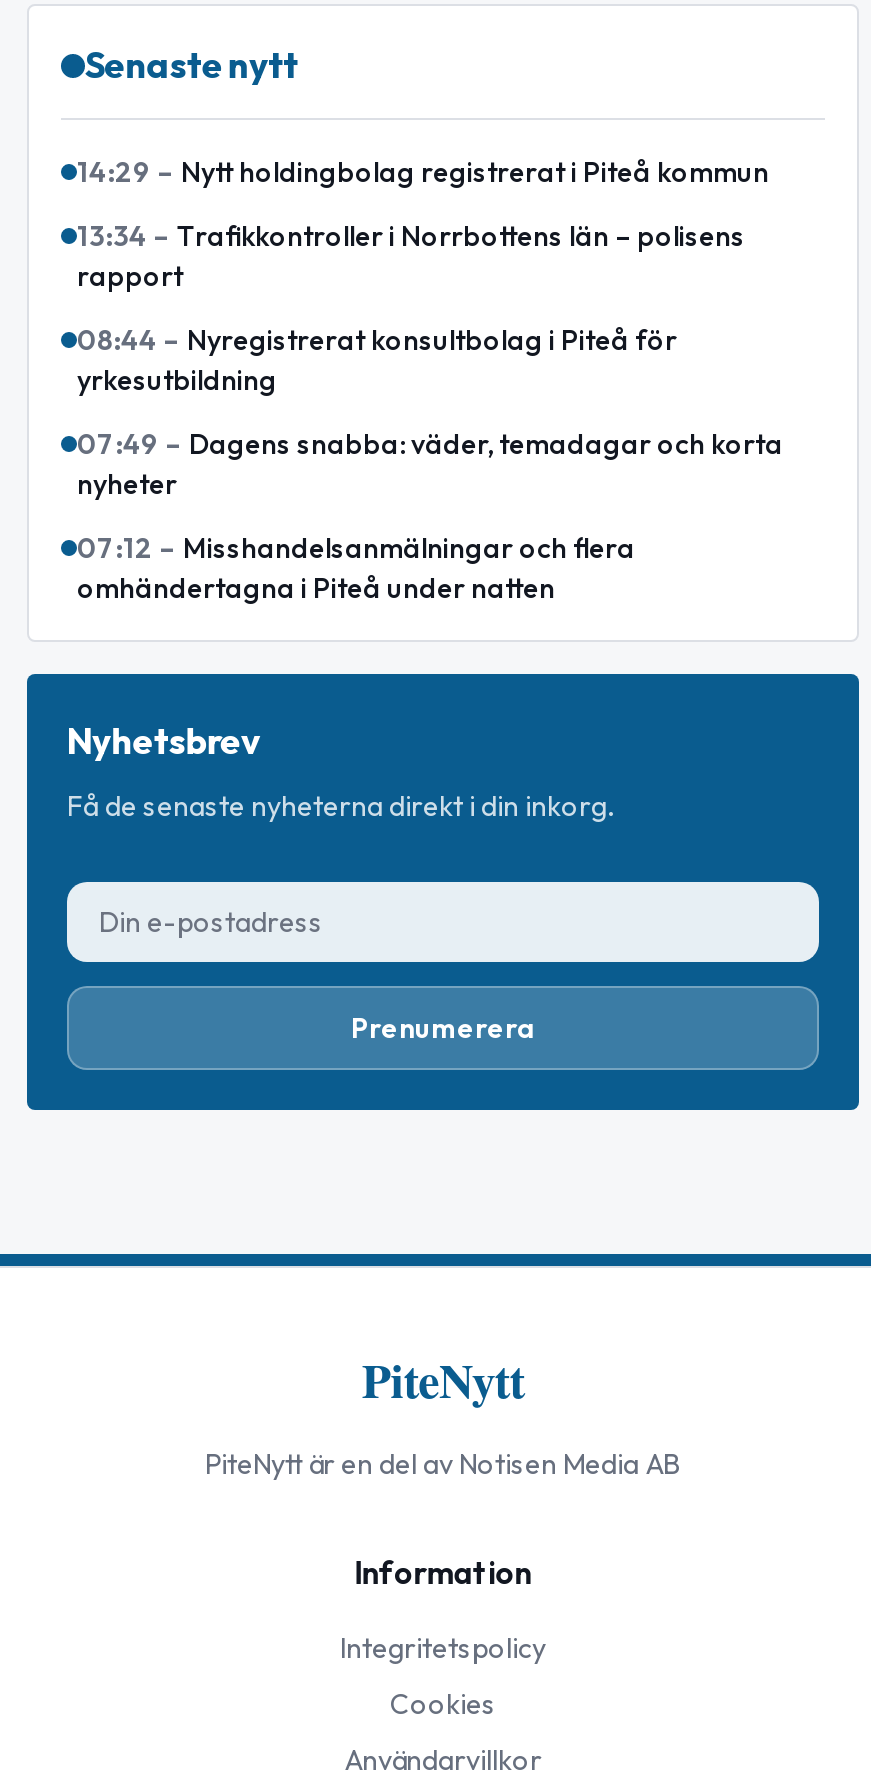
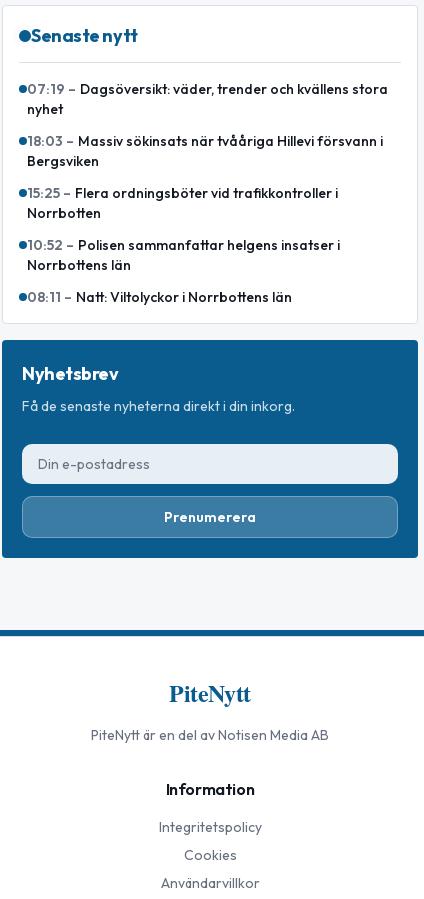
- 14:29 – Nytt holdingbolag registrerat i Piteå kommun
+ 07:19 – Dagsöversikt: väder, trender och kvällens stora
+ nyhet

- 13:34 – Trafikkontroller i Norrbottens län – polisens
- rapport
+ 18:03 – Massiv sökinsats när tvååriga Hillevi försvann i
+ Bergsviken

- 08:44 – Nyregistrerat konsultbolag i Piteå för
- yrkesutbildning
+ 15:25 – Flera ordningsböter vid trafikkontroller i
+ Norrbotten

- 07:49 – Dagens snabba: väder, temadagar och korta
- nyheter
+ 10:52 – Polisen sammanfattar helgens insatser i
+ Norrbottens län

- 07:12 – Misshandelsanmälningar och flera
- omhändertagna i Piteå under natten
+ 08:11 – Natt: Viltolyckor i Norrbottens län
